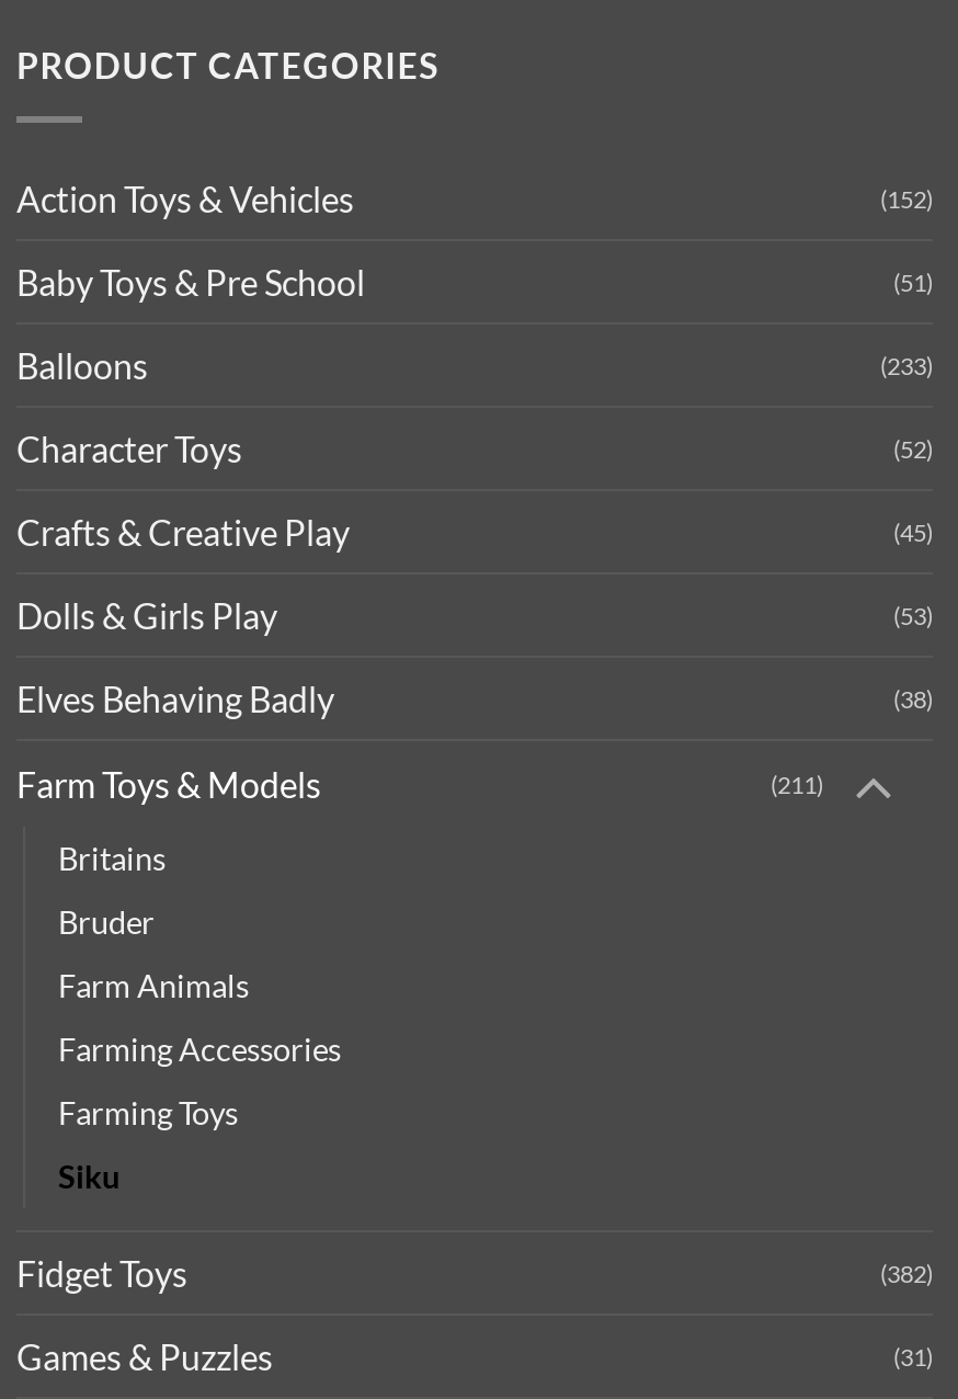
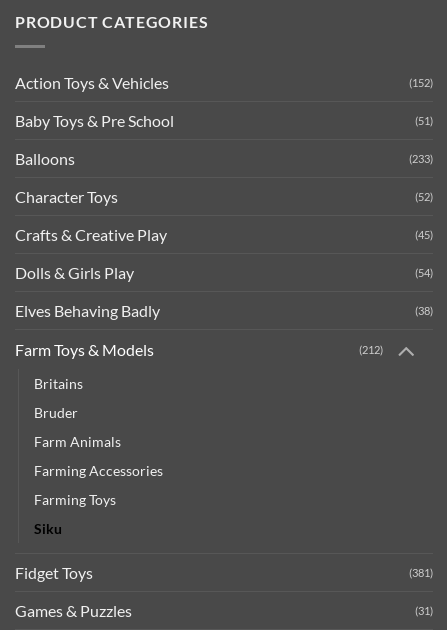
- (53)
+ (54)

- (211)
+ (212)

- (382)
+ (381)
